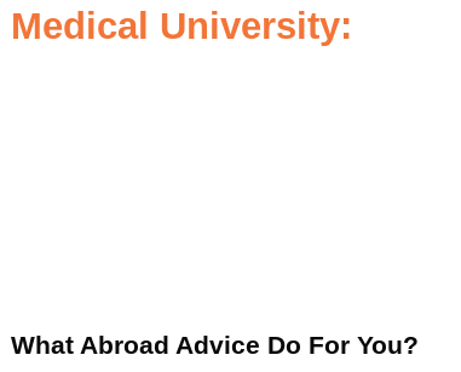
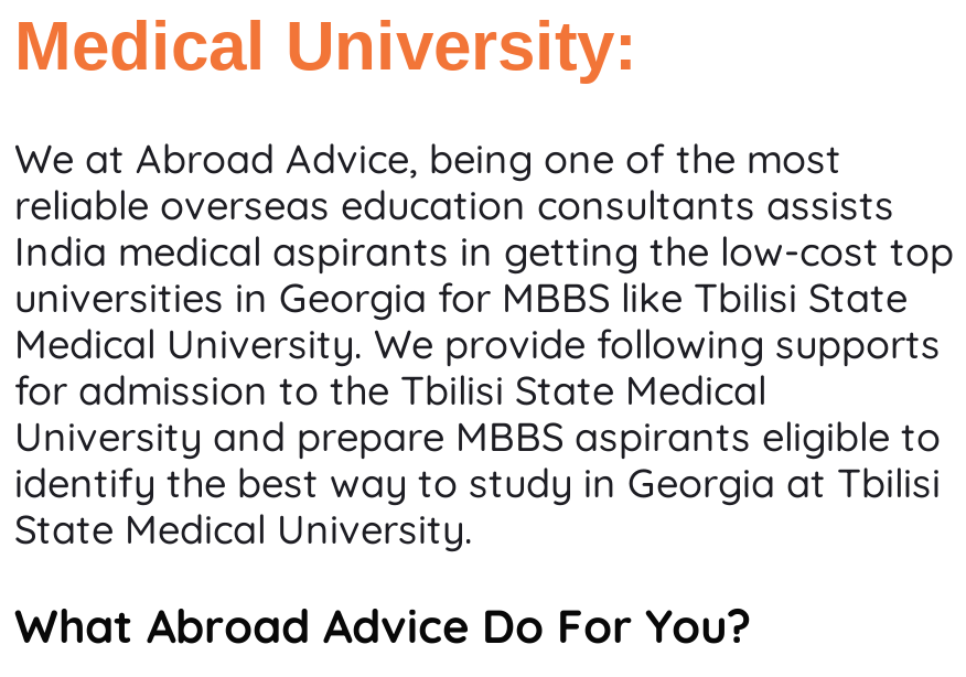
+ We at Abroad Advice, being one of the most
+ reliable overseas education consultants assists
+ India medical aspirants in getting the low-cost top
+ universities in Georgia for MBBS like Tbilisi State
+ Medical University. We provide following supports
+ for admission to the Tbilisi State Medical
+ University and prepare MBBS aspirants eligible to
+ identify the best way to study in Georgia at Tbilisi
+ State Medical University.
